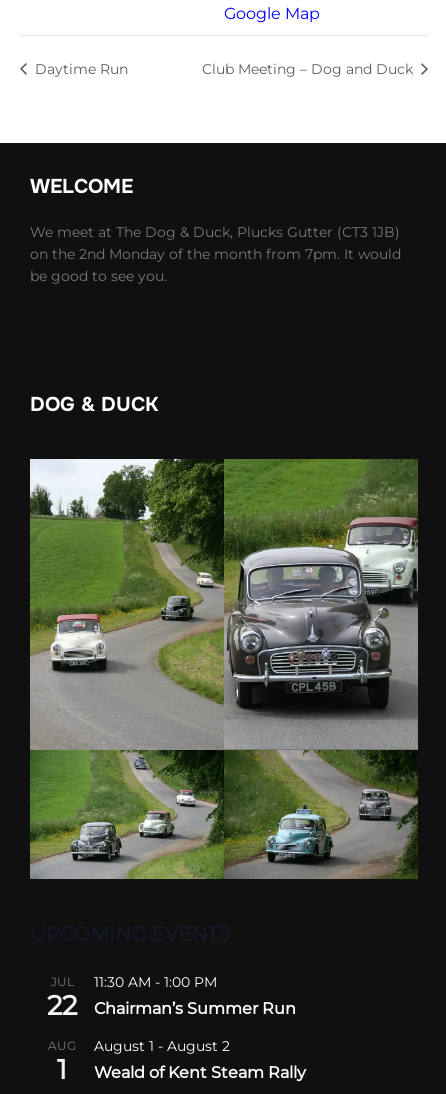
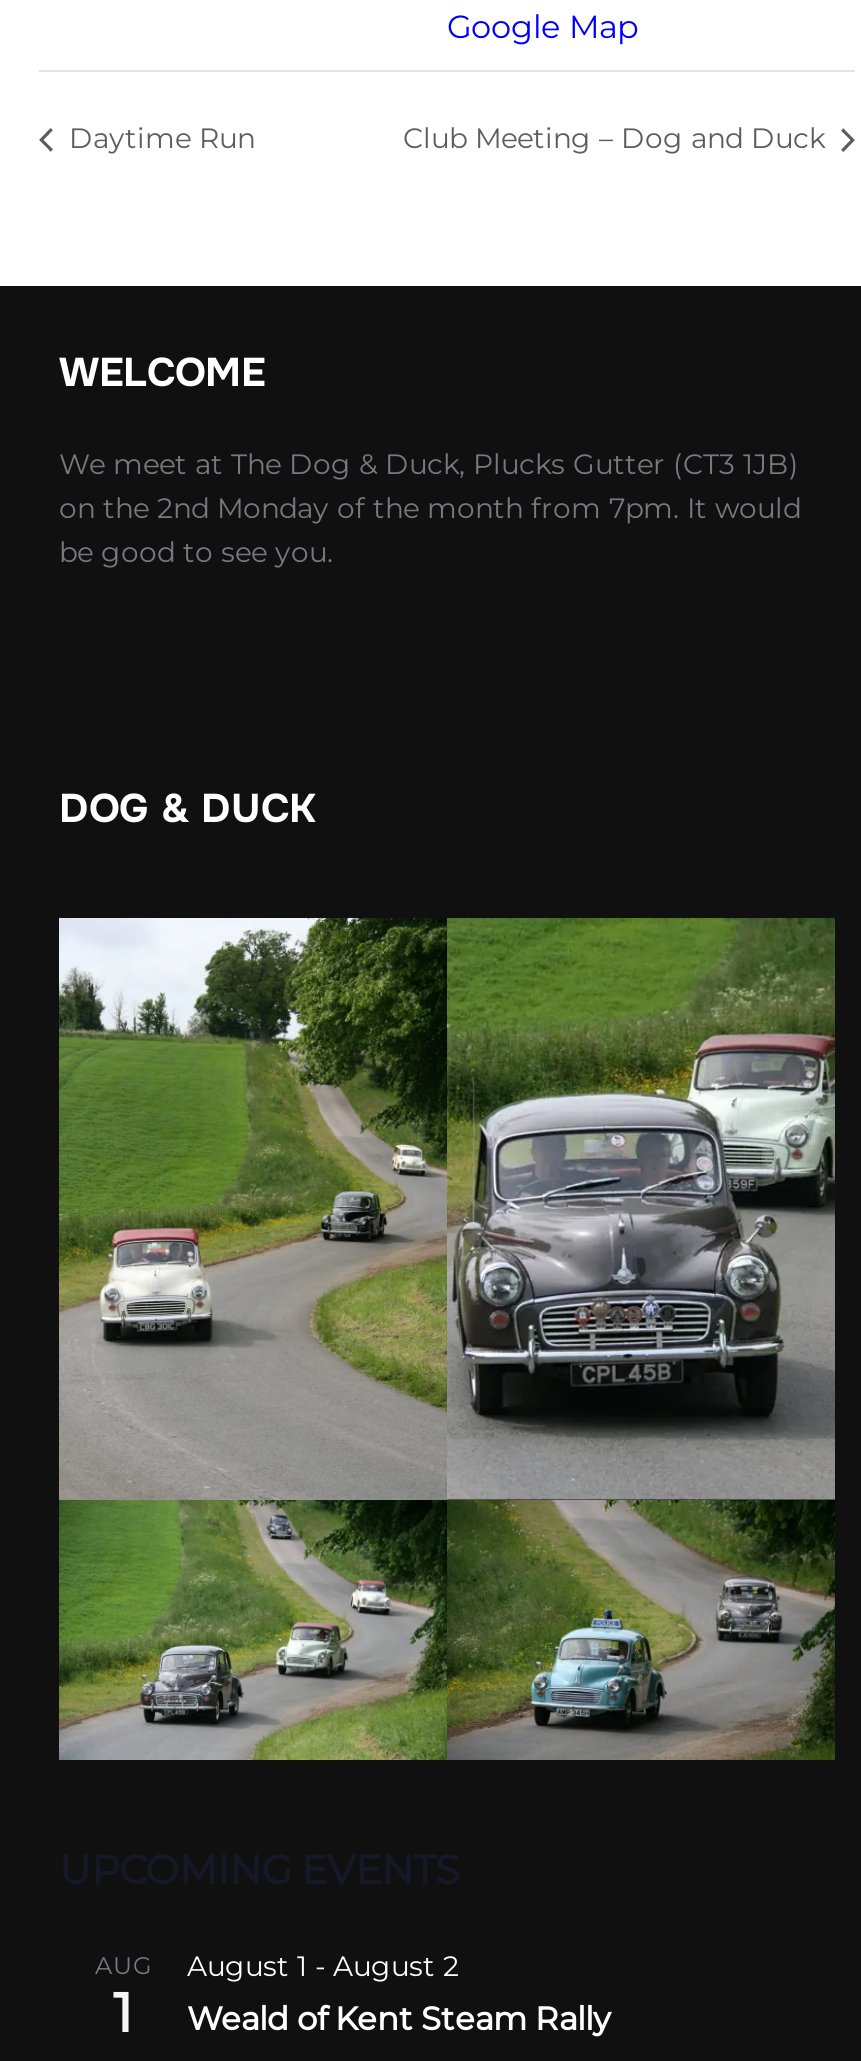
- JUL
- 22

- 11:30 AM - 1:00 PM
- Chairman’s Summer Run
